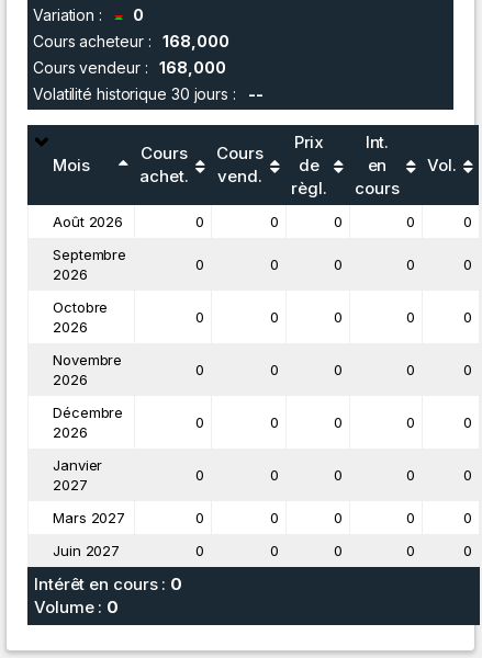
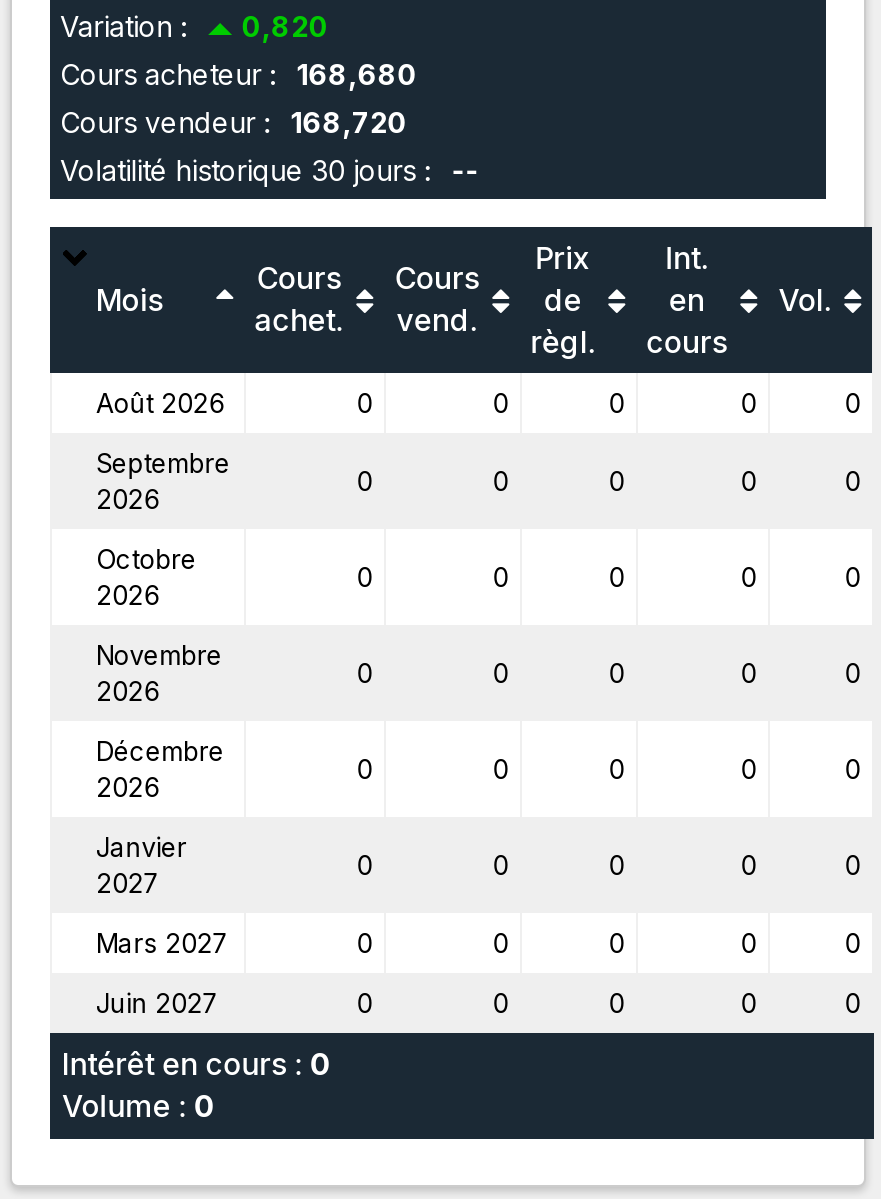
- Variation : 0
+ Variation : 0,820

- Cours acheteur : 168,000
+ Cours acheteur : 168,680

- Cours vendeur : 168,000
+ Cours vendeur : 168,720
